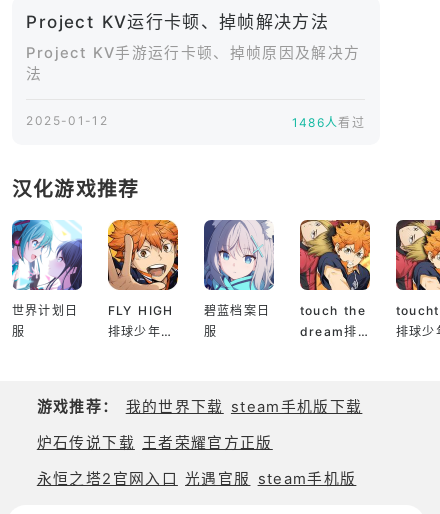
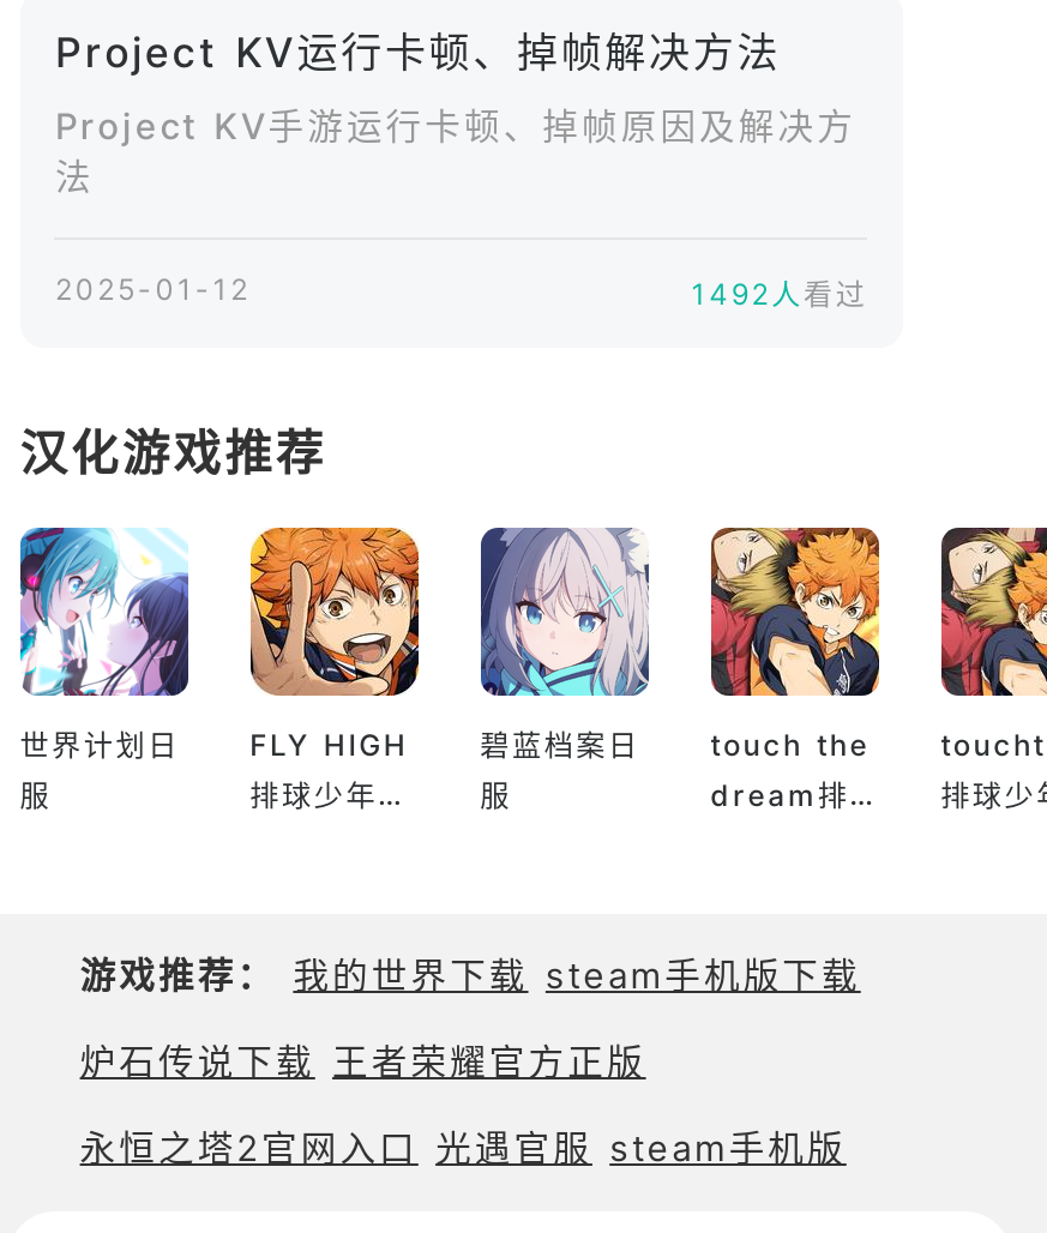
- 1486人看过
+ 1492人看过
